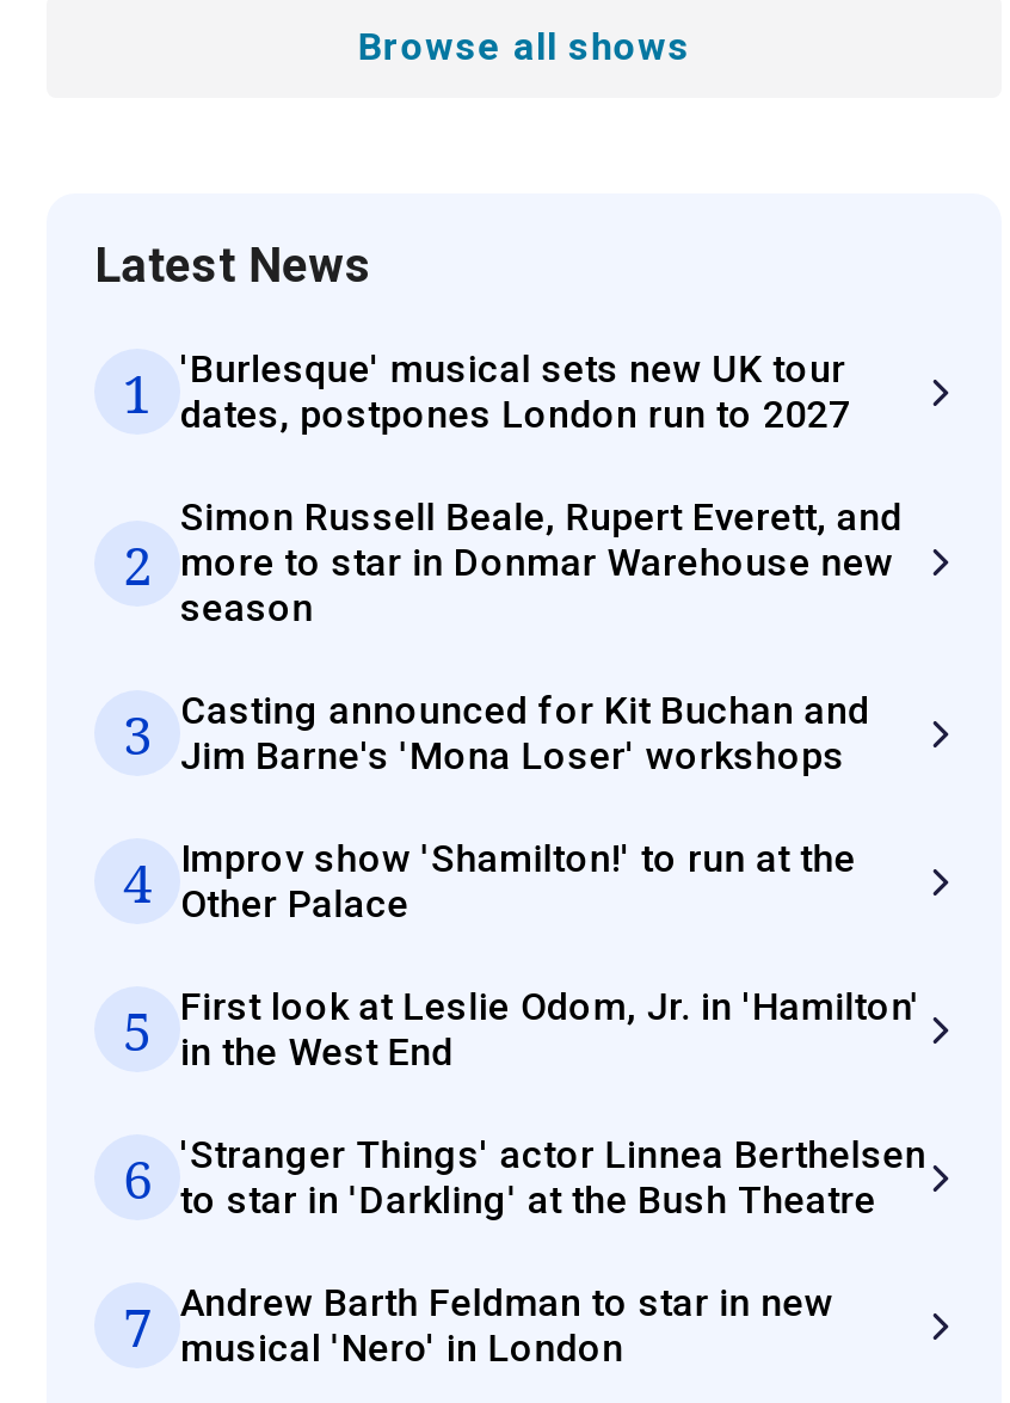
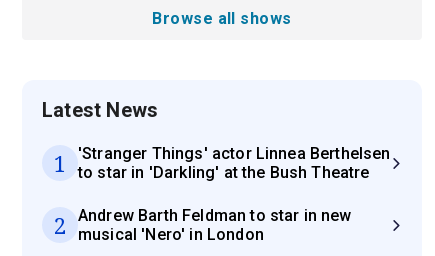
- 'Burlesque' musical sets new UK tour
- dates, postpones London run to 2027
- 2

- Simon Russell Beale, Rupert Everett, and
- more to star in Donmar Warehouse new
- season
- 3
- Casting announced for Kit Buchan and
- Jim Barne's 'Mona Loser' workshops
- 4
- Improv show 'Shamilton!' to run at the
- Other Palace
- 5
- First look at Leslie Odom, Jr. in 'Hamilton'
- in the West End
- 6

- 7 Andrew Barth Feldman to star in new musical 'Nero' in London
+ 2 Andrew Barth Feldman to star in new musical 'Nero' in London
